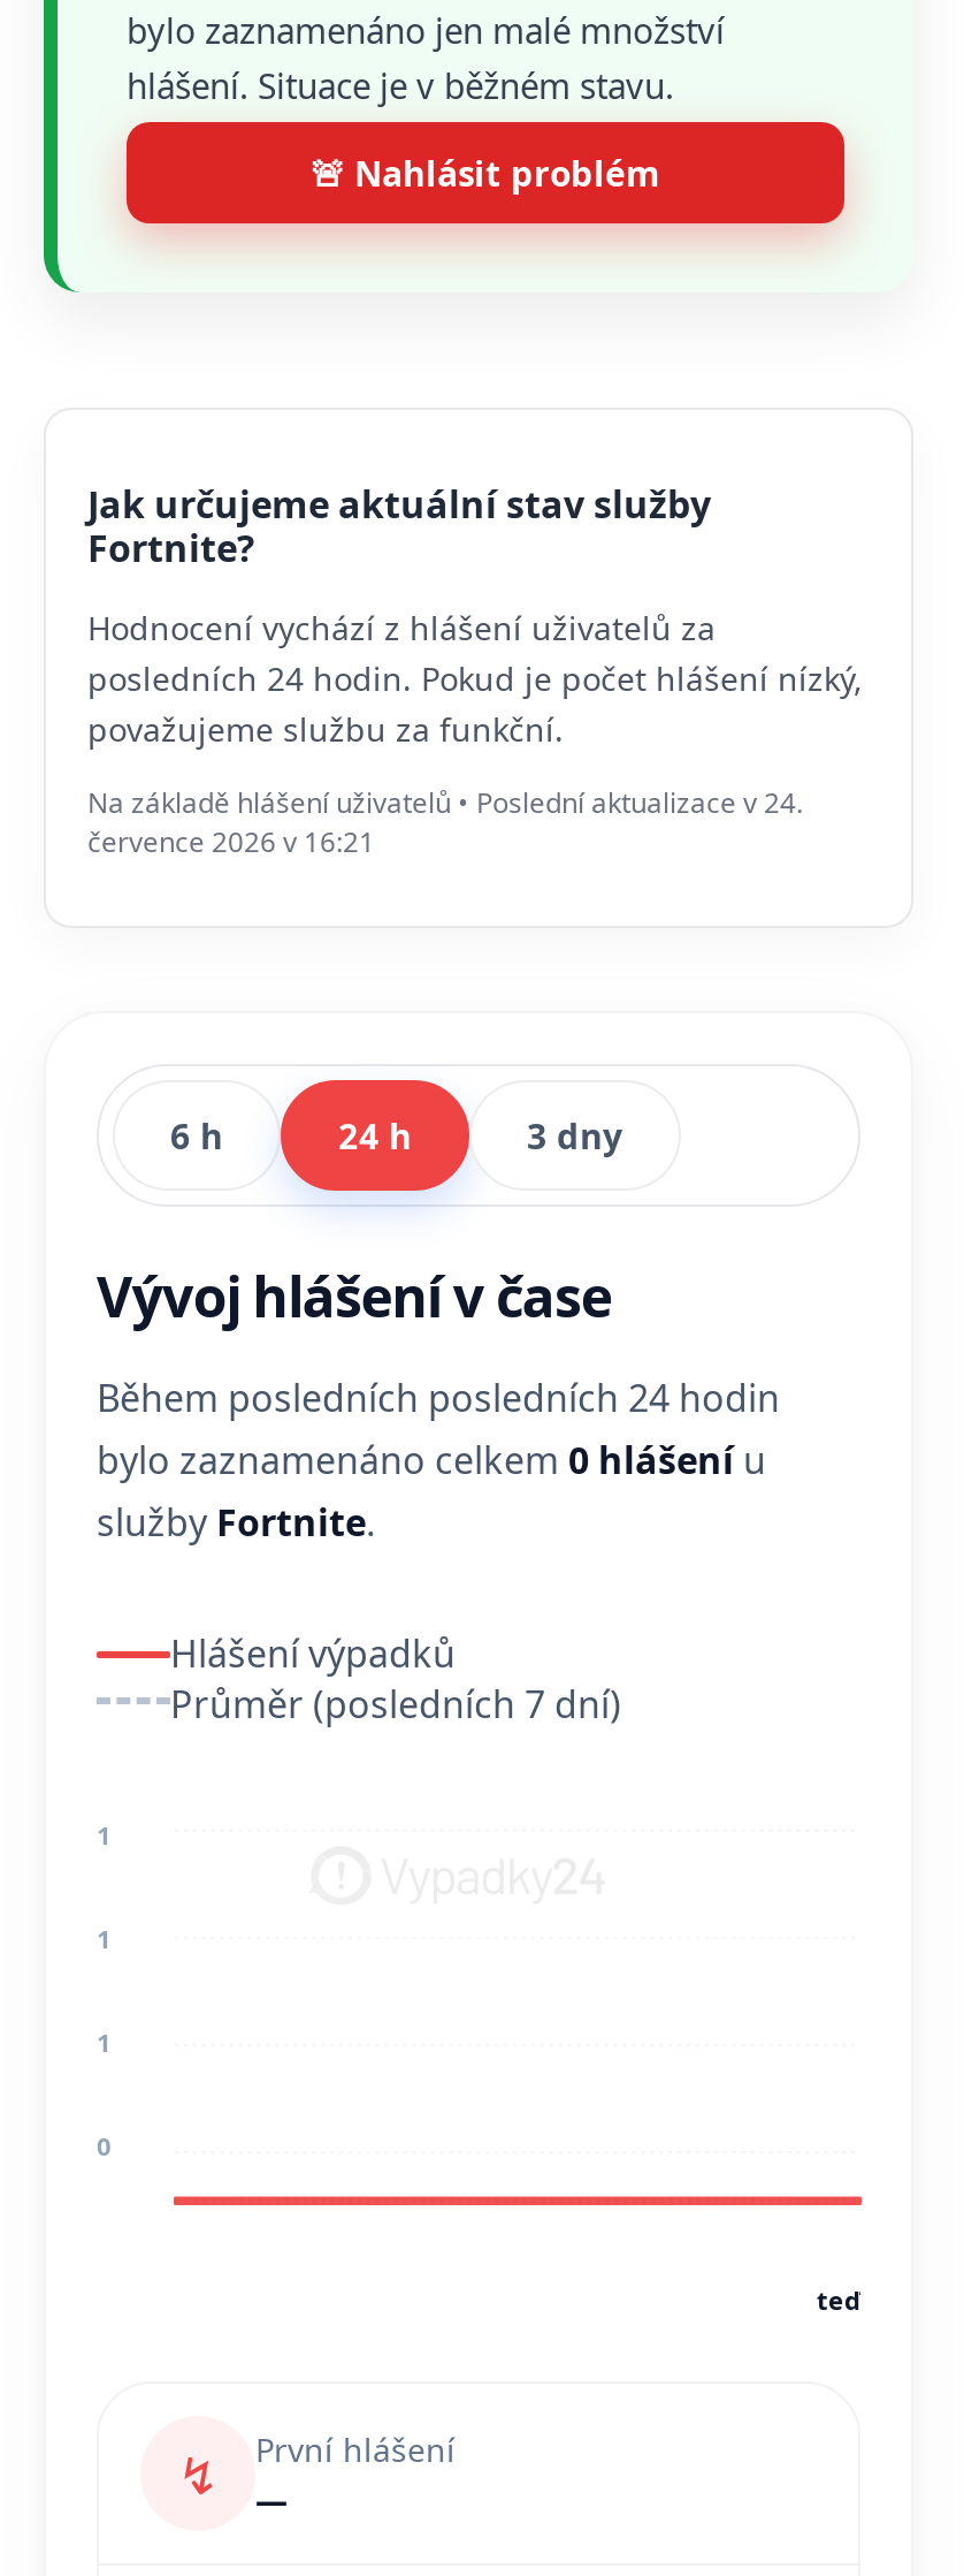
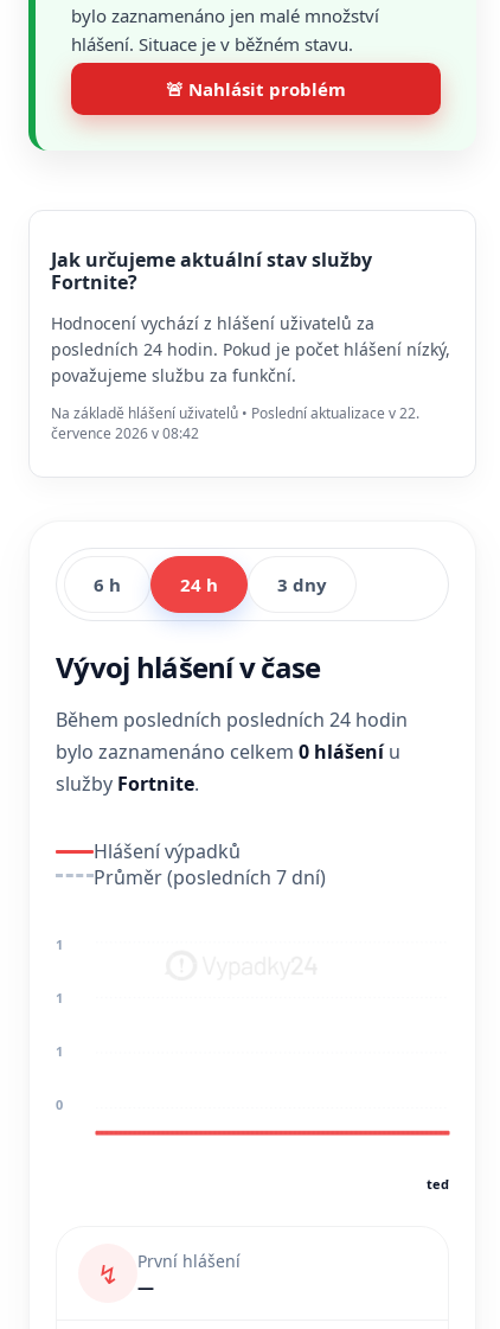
- Na základě hlášení uživatelů • Poslední aktualizace v 24.
+ Na základě hlášení uživatelů • Poslední aktualizace v 22.

- července 2026 v 16:21
+ července 2026 v 08:42
